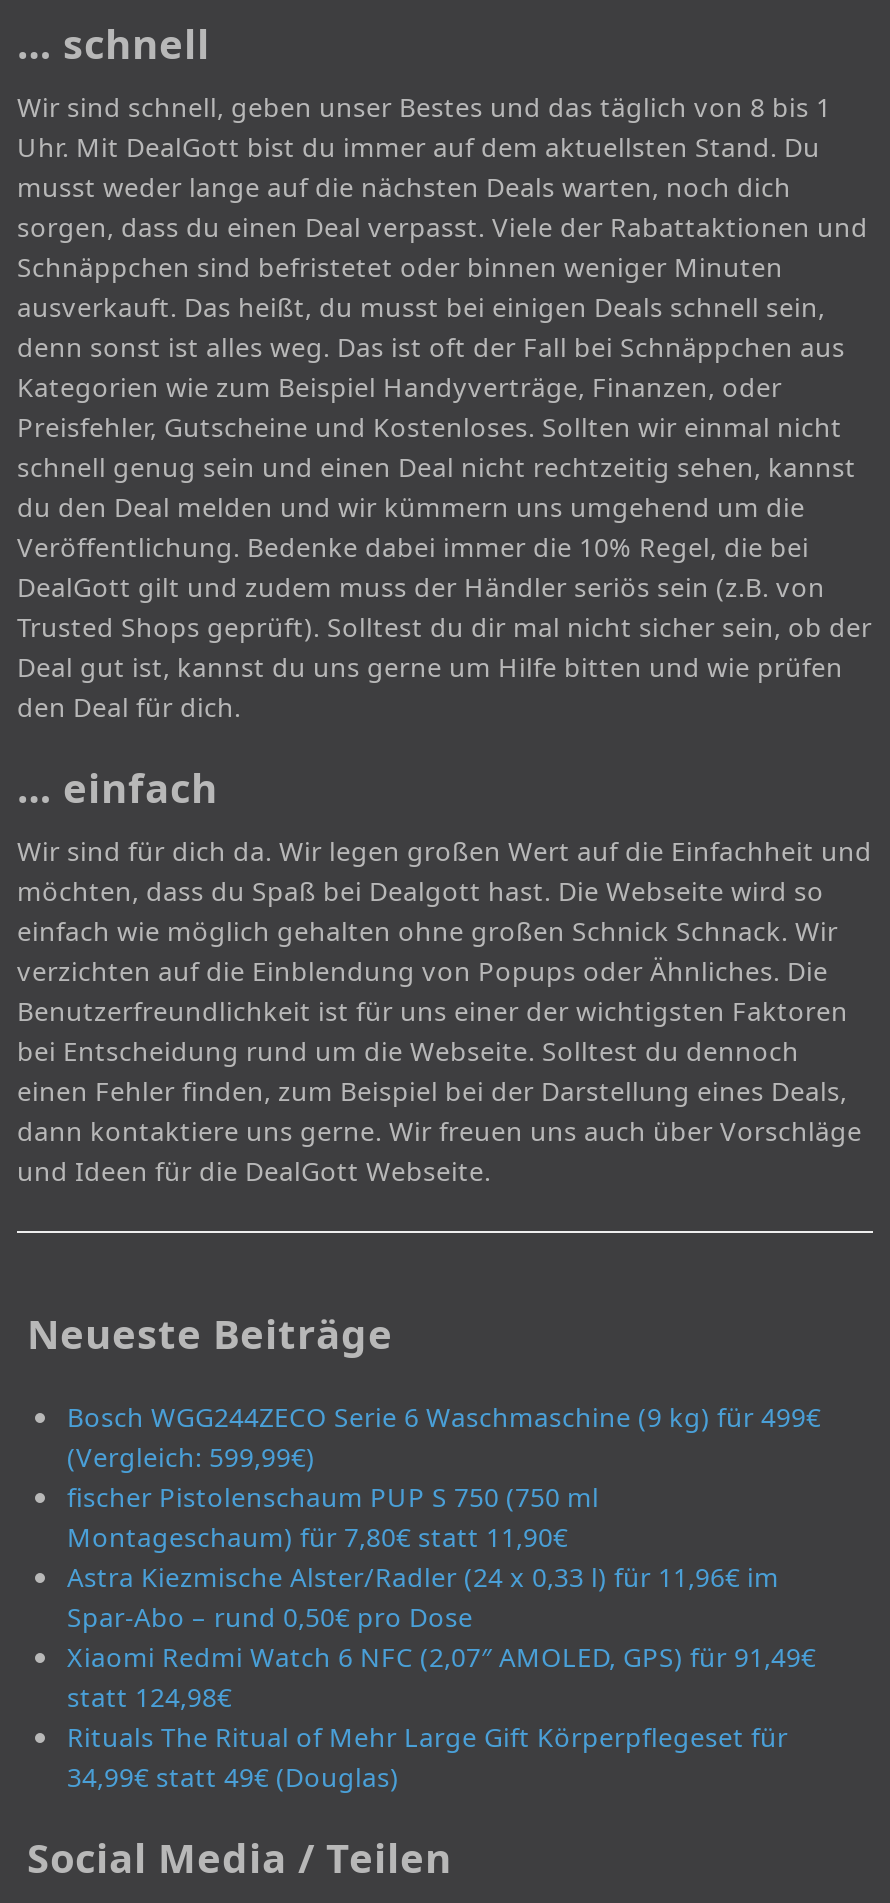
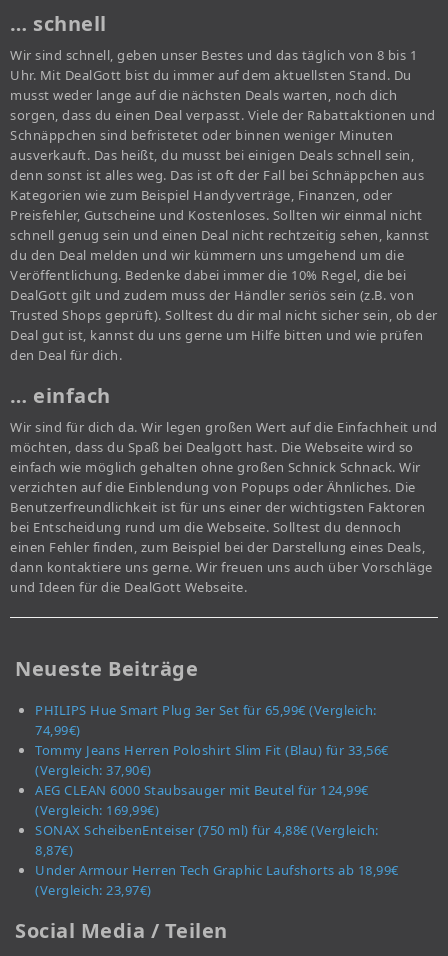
- Bosch WGG244ZECO Serie 6 Waschmaschine (9 kg) für 499€
- (Vergleich: 599,99€)
- fischer Pistolenschaum PUP S 750 (750 ml
- Montageschaum) für 7,80€ statt 11,90€
- Astra Kiezmische Alster/Radler (24 x 0,33 l) für 11,96€ im
- Spar-Abo – rund 0,50€ pro Dose
- Xiaomi Redmi Watch 6 NFC (2,07″ AMOLED, GPS) für 91,49€
- statt 124,98€
- Rituals The Ritual of Mehr Large Gift Körperpflegeset für
- 34,99€ statt 49€ (Douglas)
+ PHILIPS Hue Smart Plug 3er Set für 65,99€ (Vergleich:
+ 74,99€)
+ Tommy Jeans Herren Poloshirt Slim Fit (Blau) für 33,56€
+ (Vergleich: 37,90€)
+ AEG CLEAN 6000 Staubsauger mit Beutel für 124,99€
+ (Vergleich: 169,99€)
+ SONAX ScheibenEnteiser (750 ml) für 4,88€ (Vergleich:
+ 8,87€)
+ Under Armour Herren Tech Graphic Laufshorts ab 18,99€
+ (Vergleich: 23,97€)
